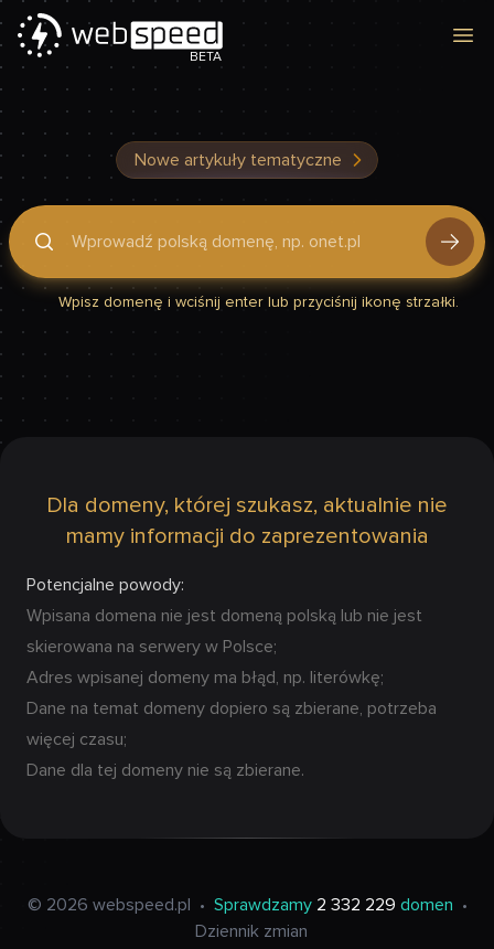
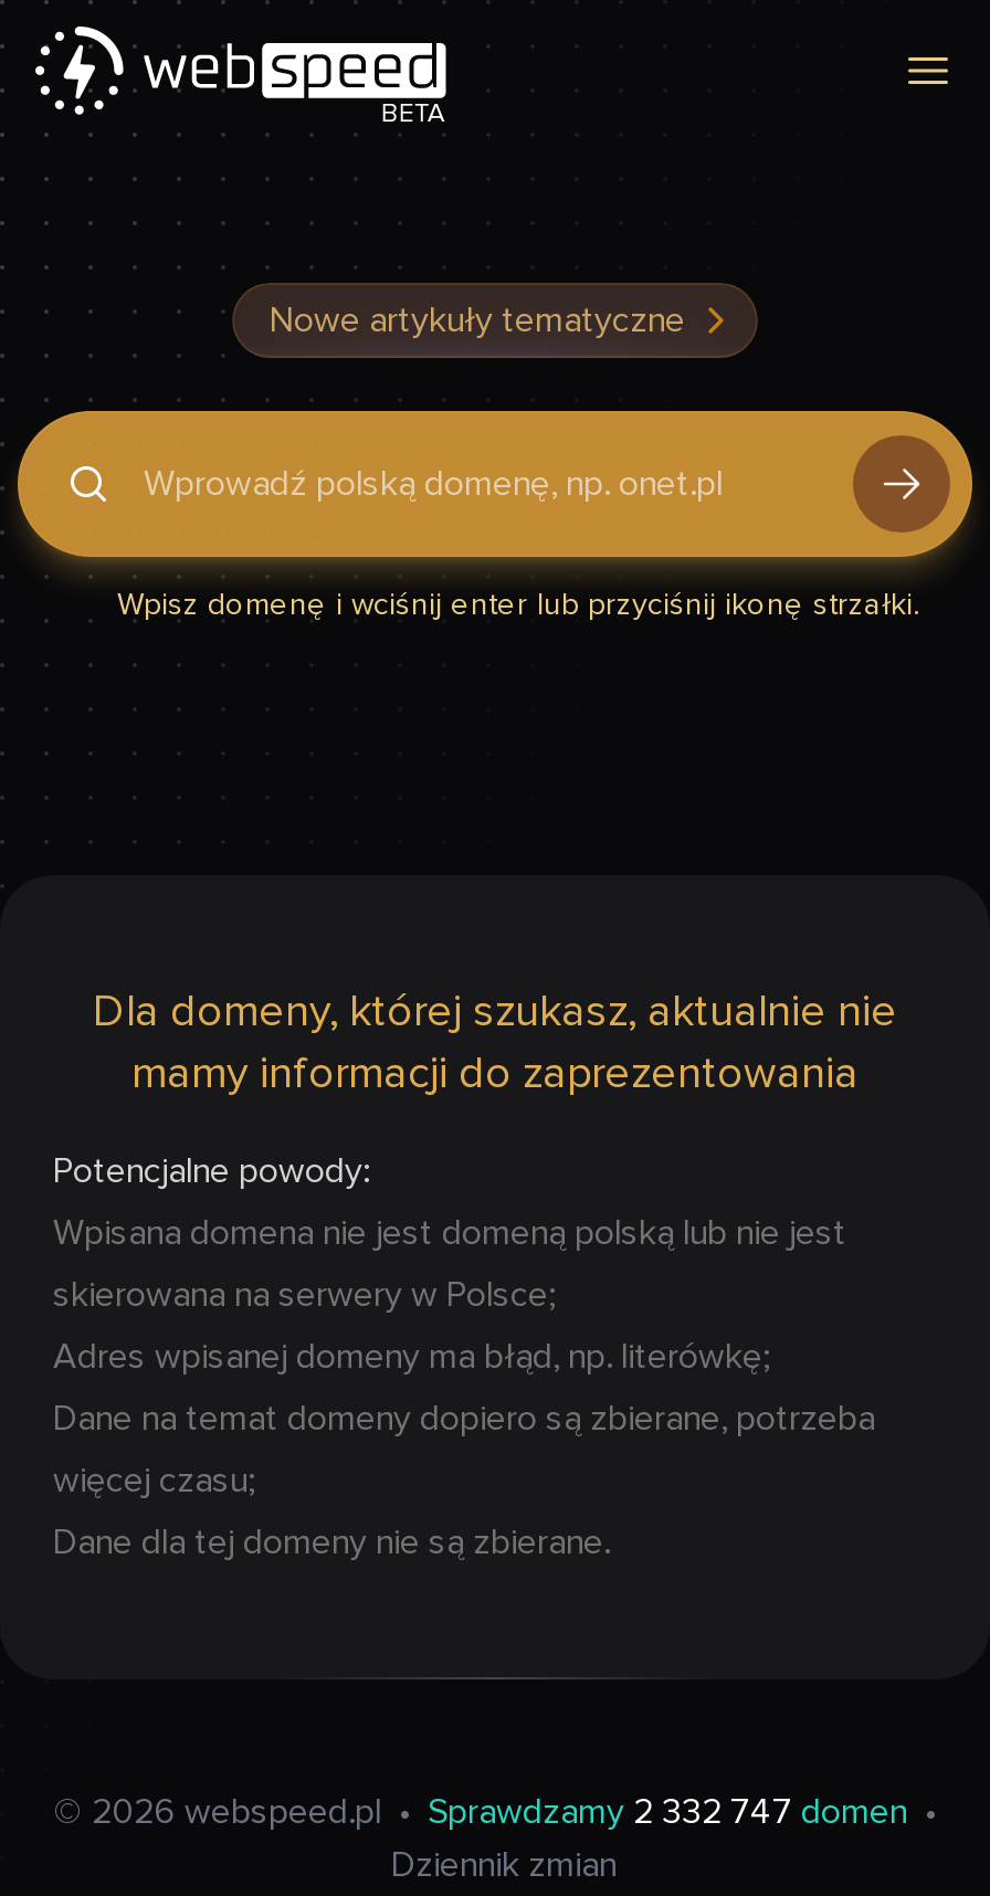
- © 2026 webspeed.pl • Sprawdzamy 2 332 229 domen •
+ © 2026 webspeed.pl • Sprawdzamy 2 332 747 domen •
